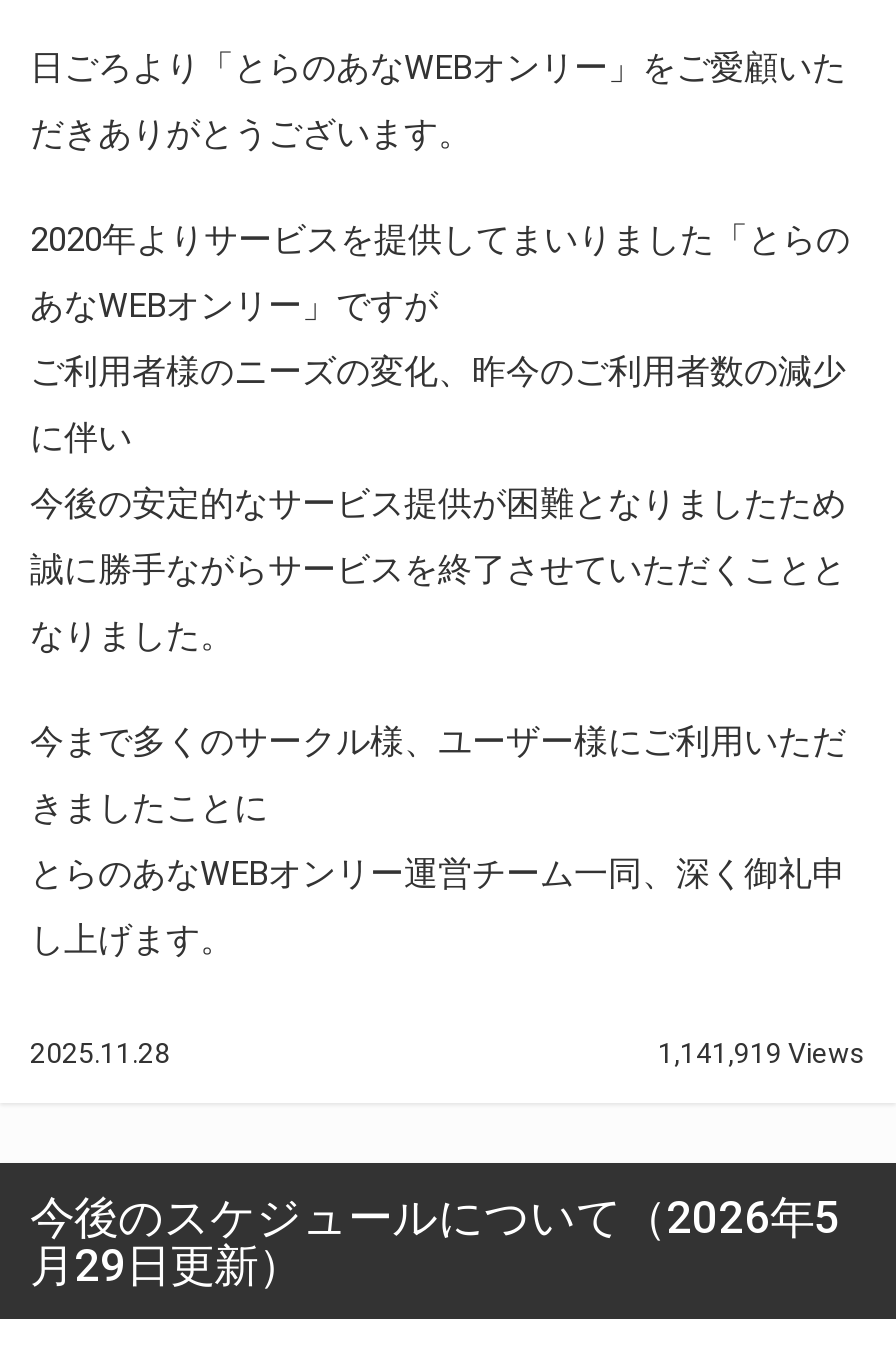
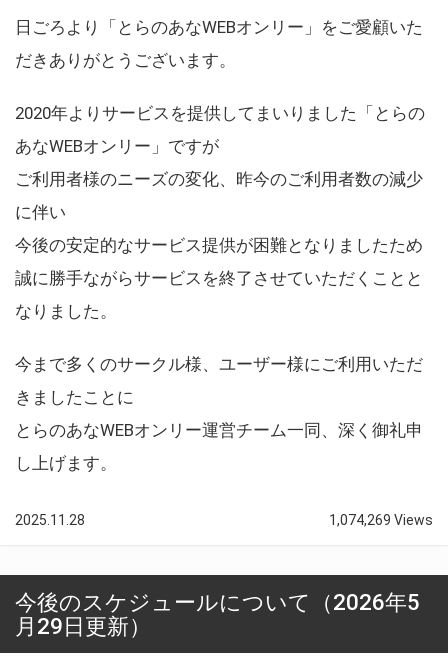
- 1,141,919 Views
+ 1,074,269 Views
